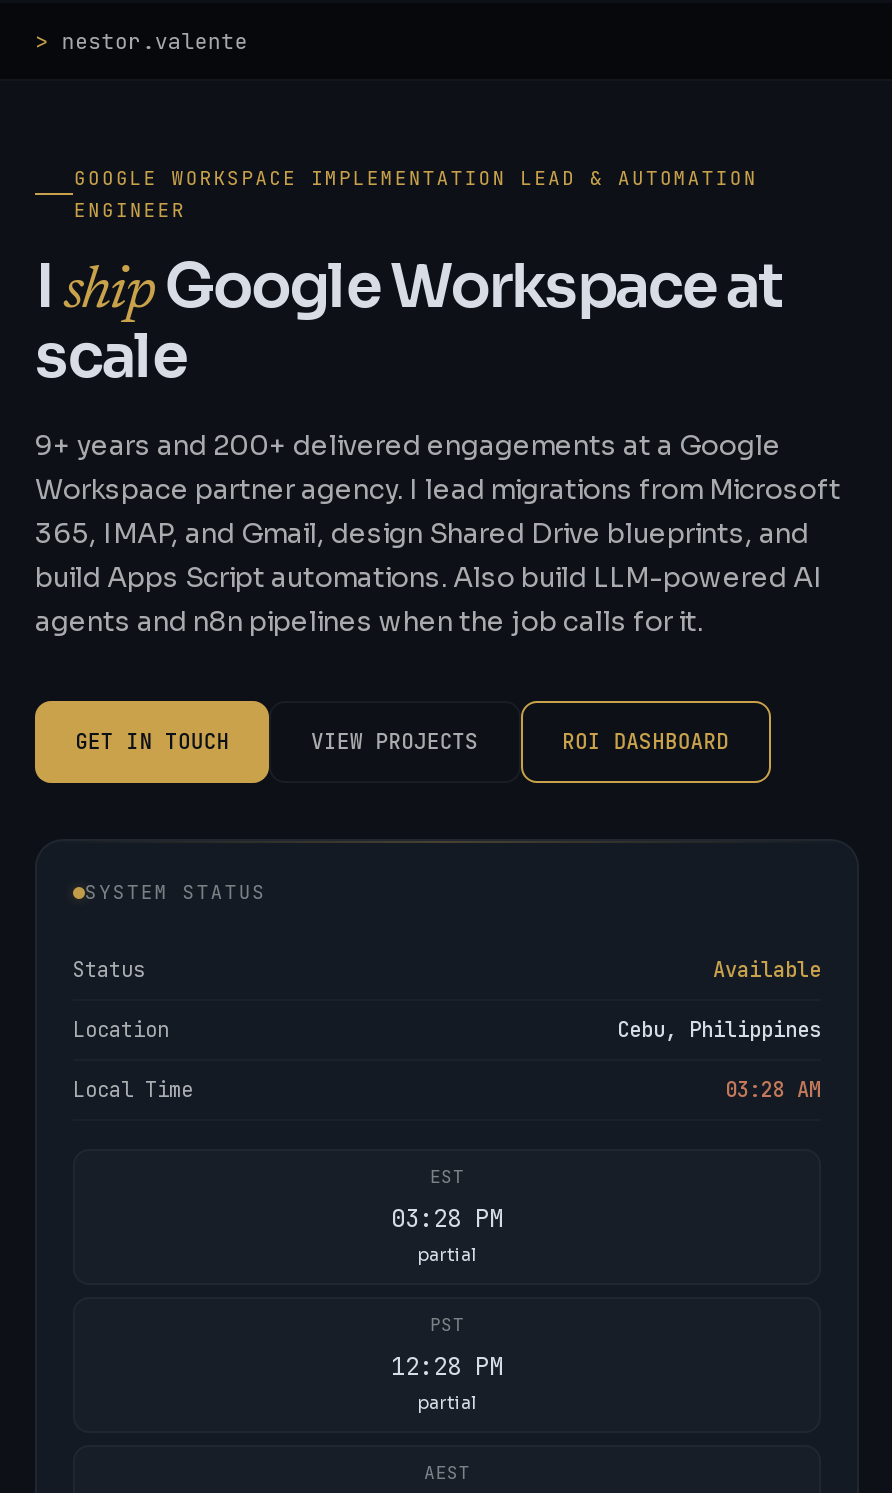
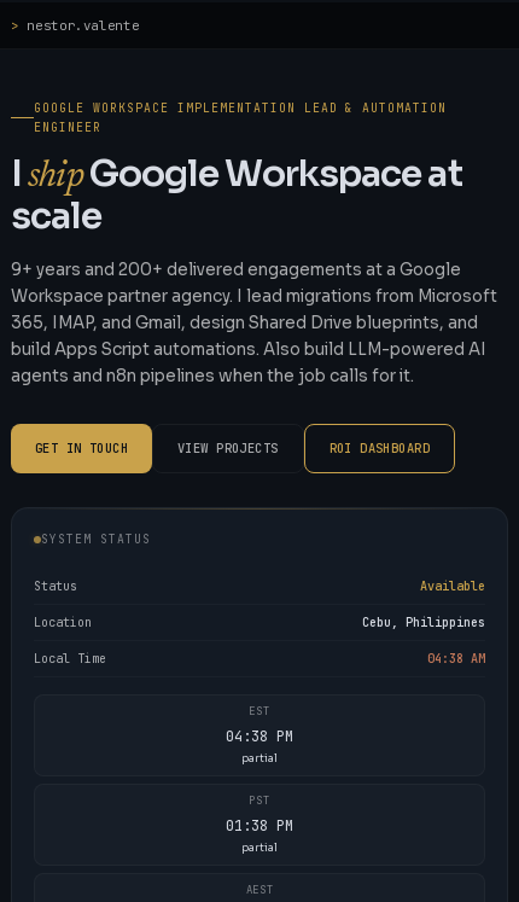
- 03:28 AM
+ 04:38 AM

- 03:28 PM
+ 04:38 PM

- 12:28 PM
+ 01:38 PM
